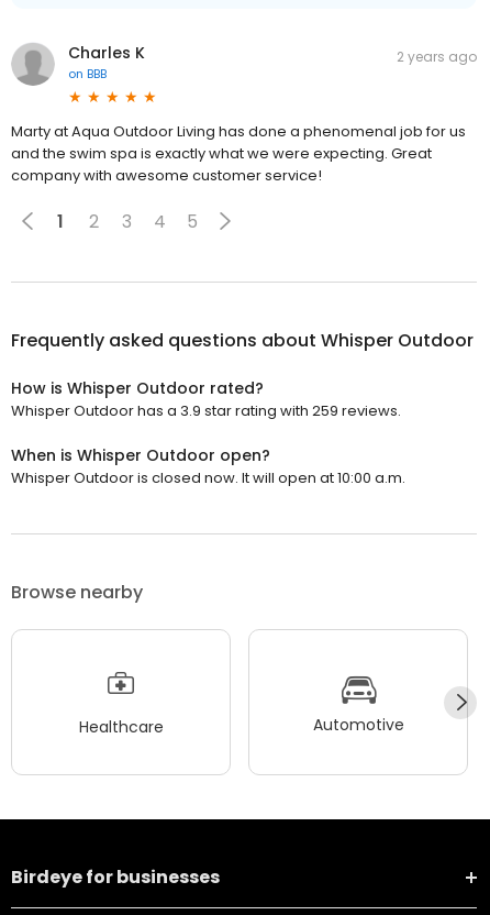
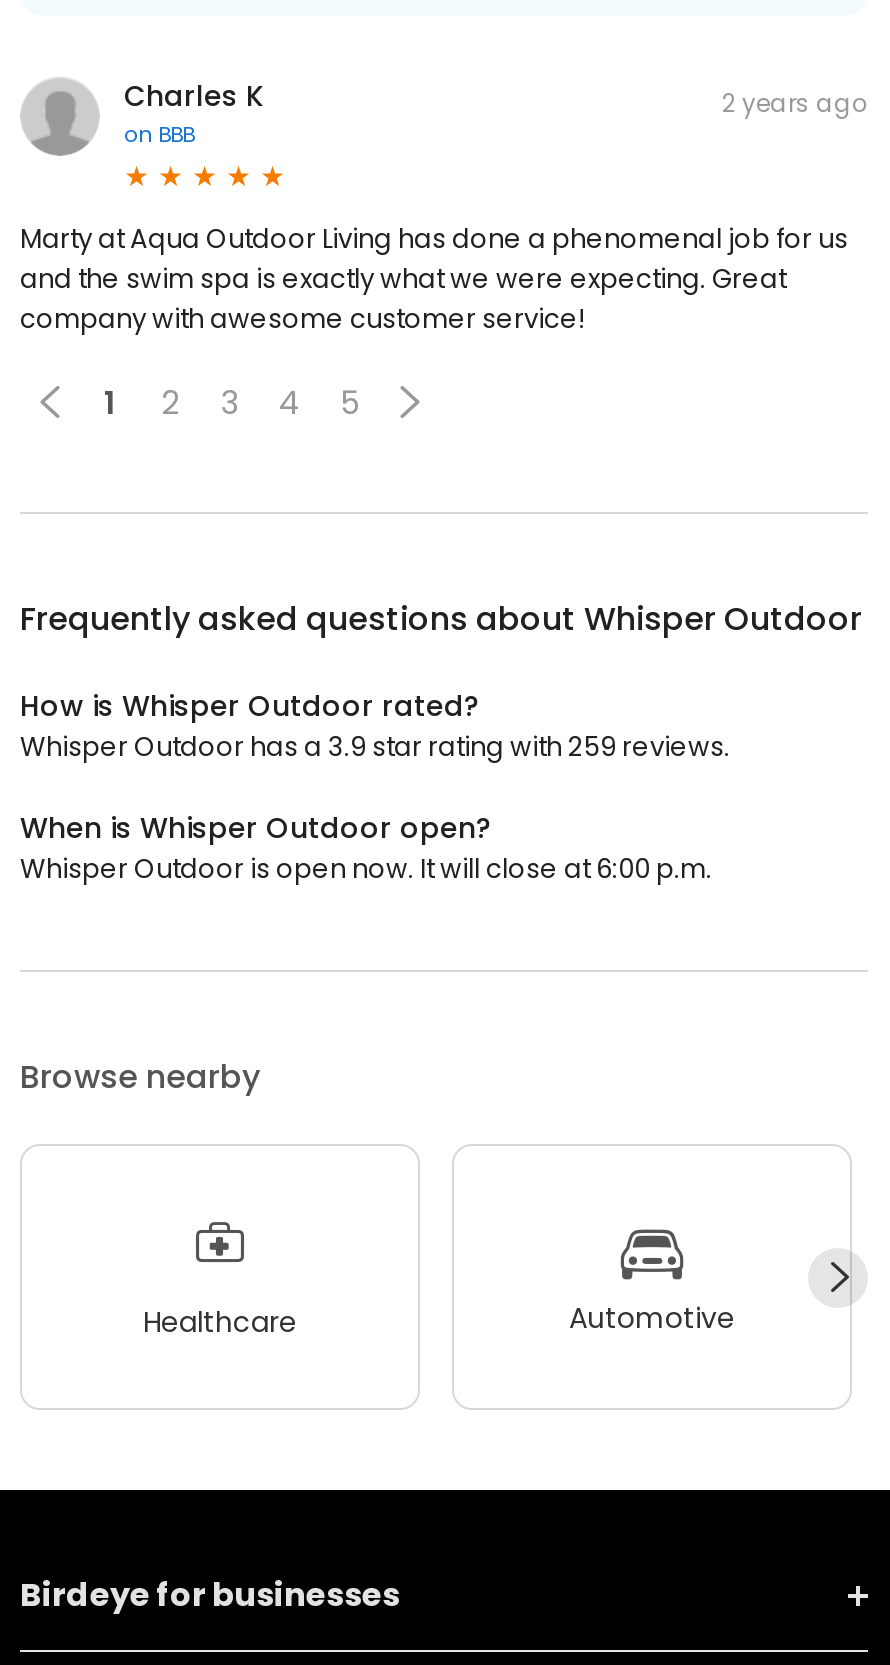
- Whisper Outdoor is closed now. It will open at 10:00 a.m.
+ Whisper Outdoor is open now. It will close at 6:00 p.m.
